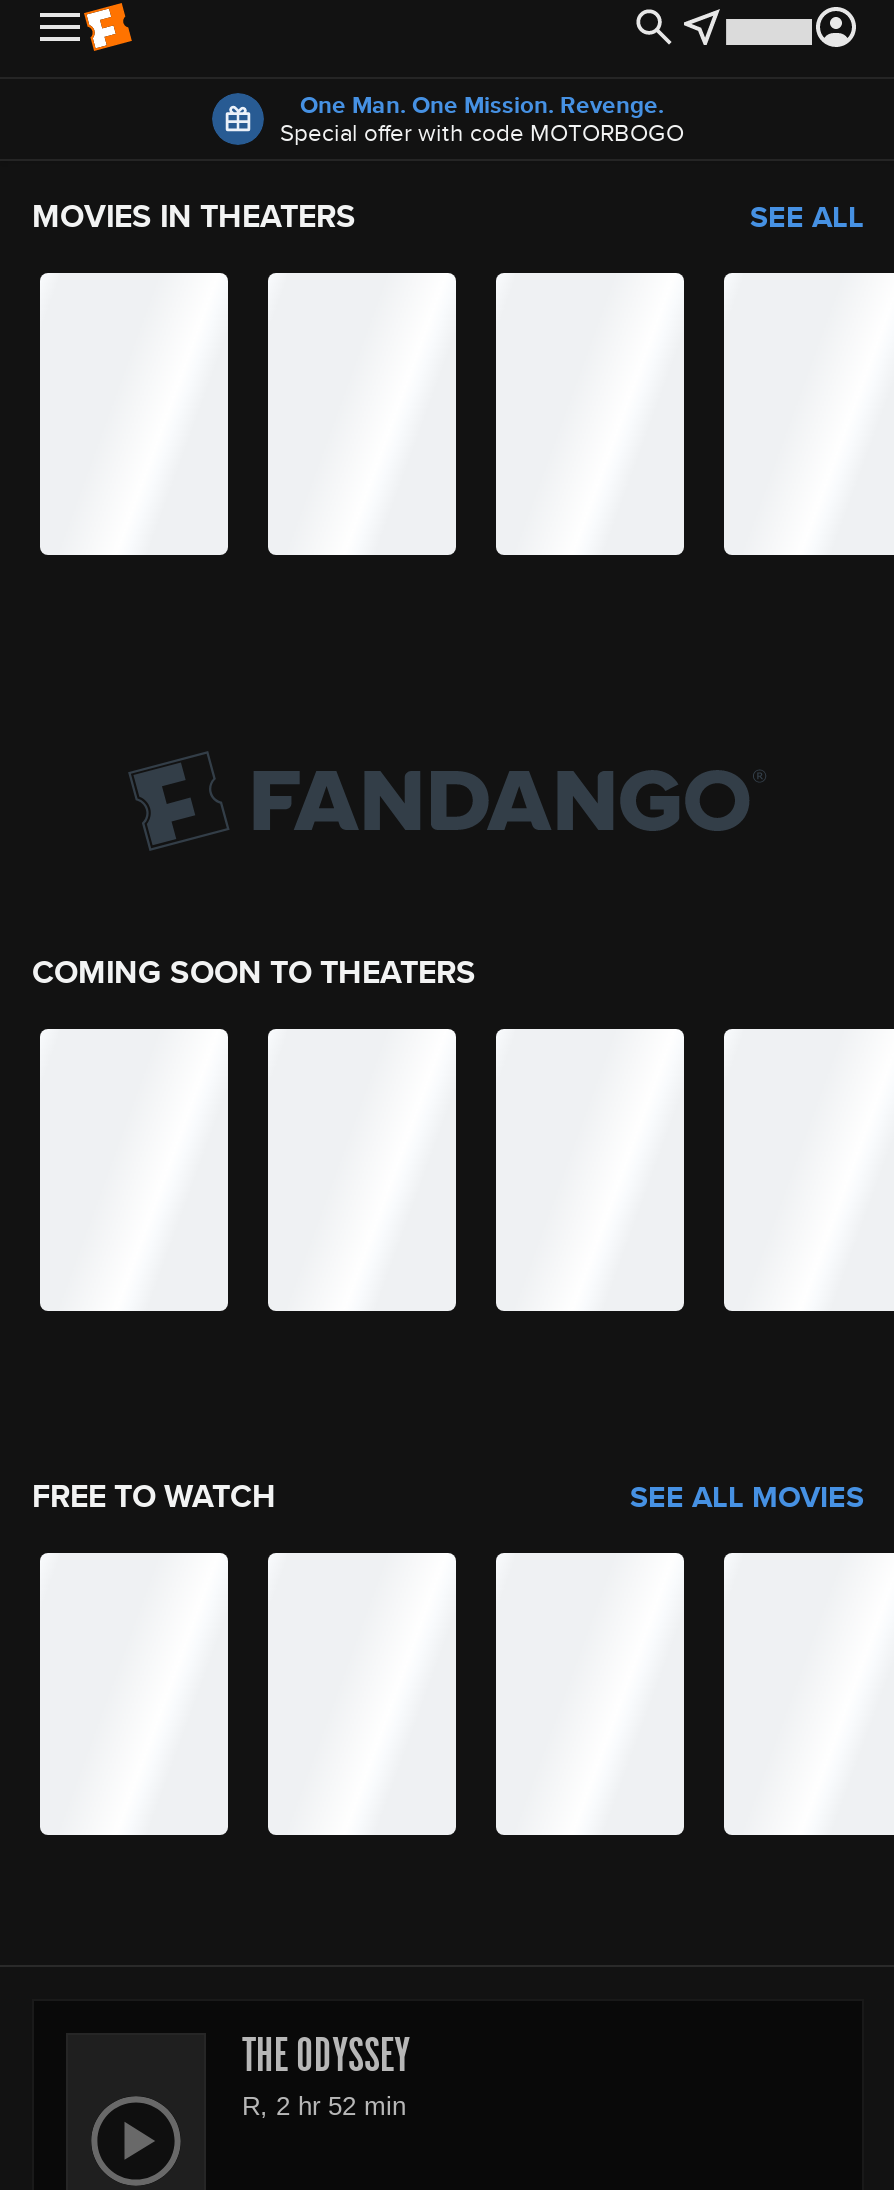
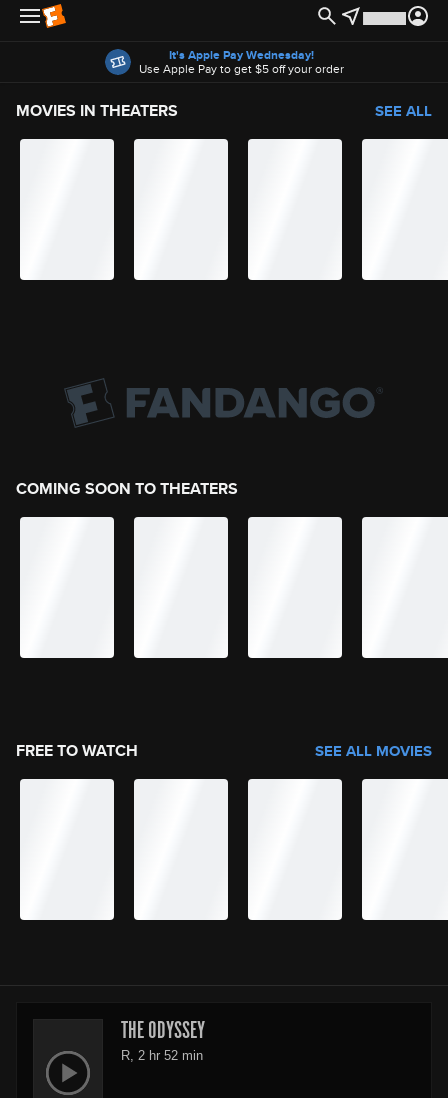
- One Man. One Mission. Revenge.
- Special offer with code MOTORBOGO
+ It's Apple Pay Wednesday!
+ Use Apple Pay to get $5 off your order
